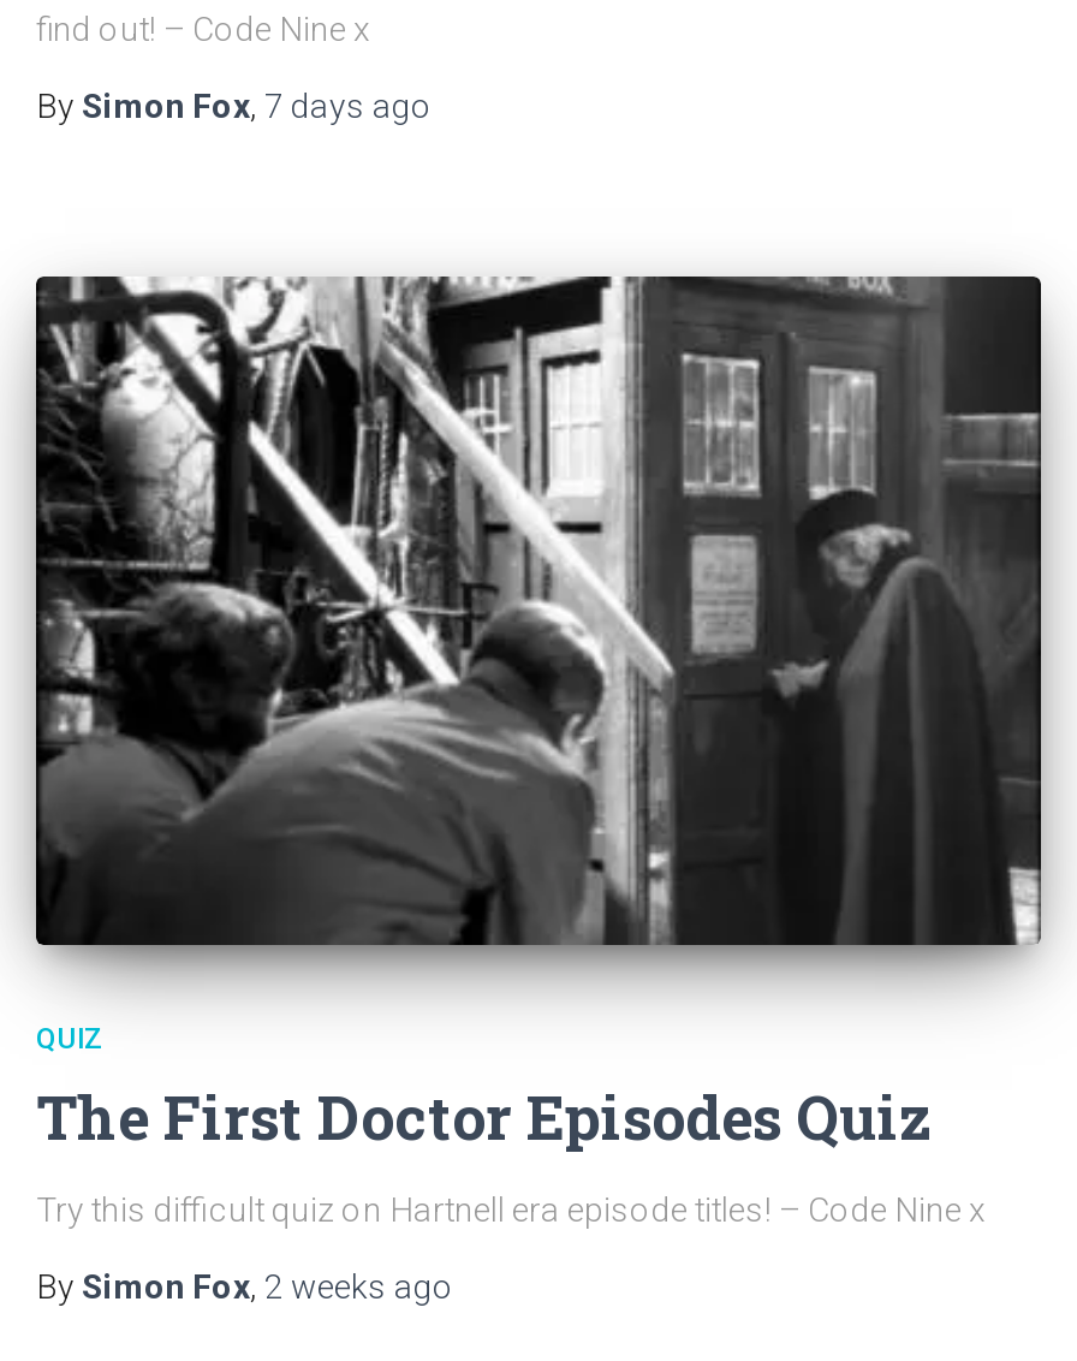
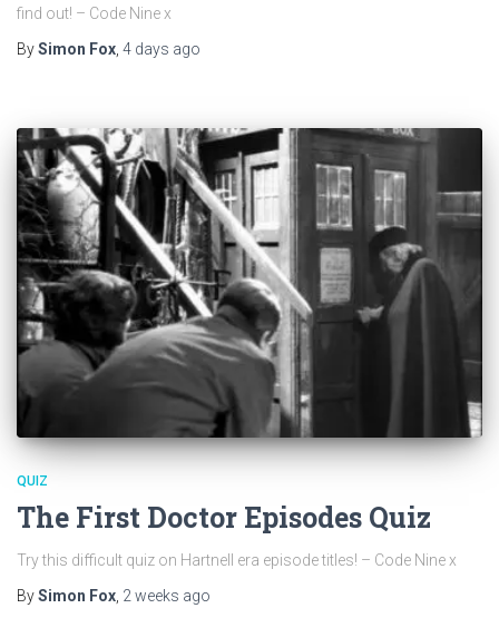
- By Simon Fox, 7 days ago
+ By Simon Fox, 4 days ago
